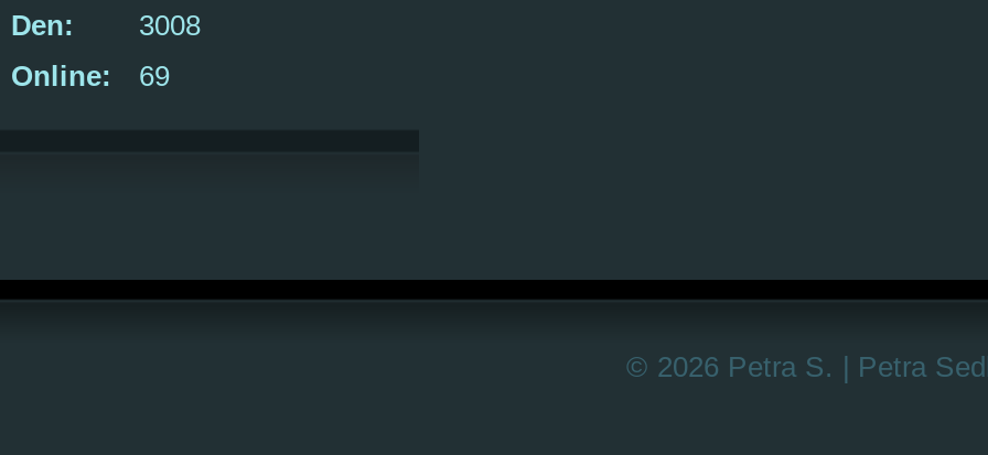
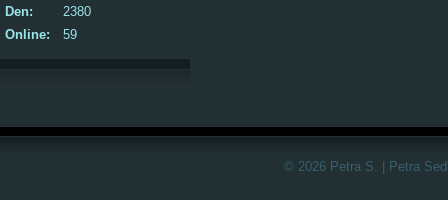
- Den: 3008
+ Den: 2380

- Online: 69
+ Online: 59
